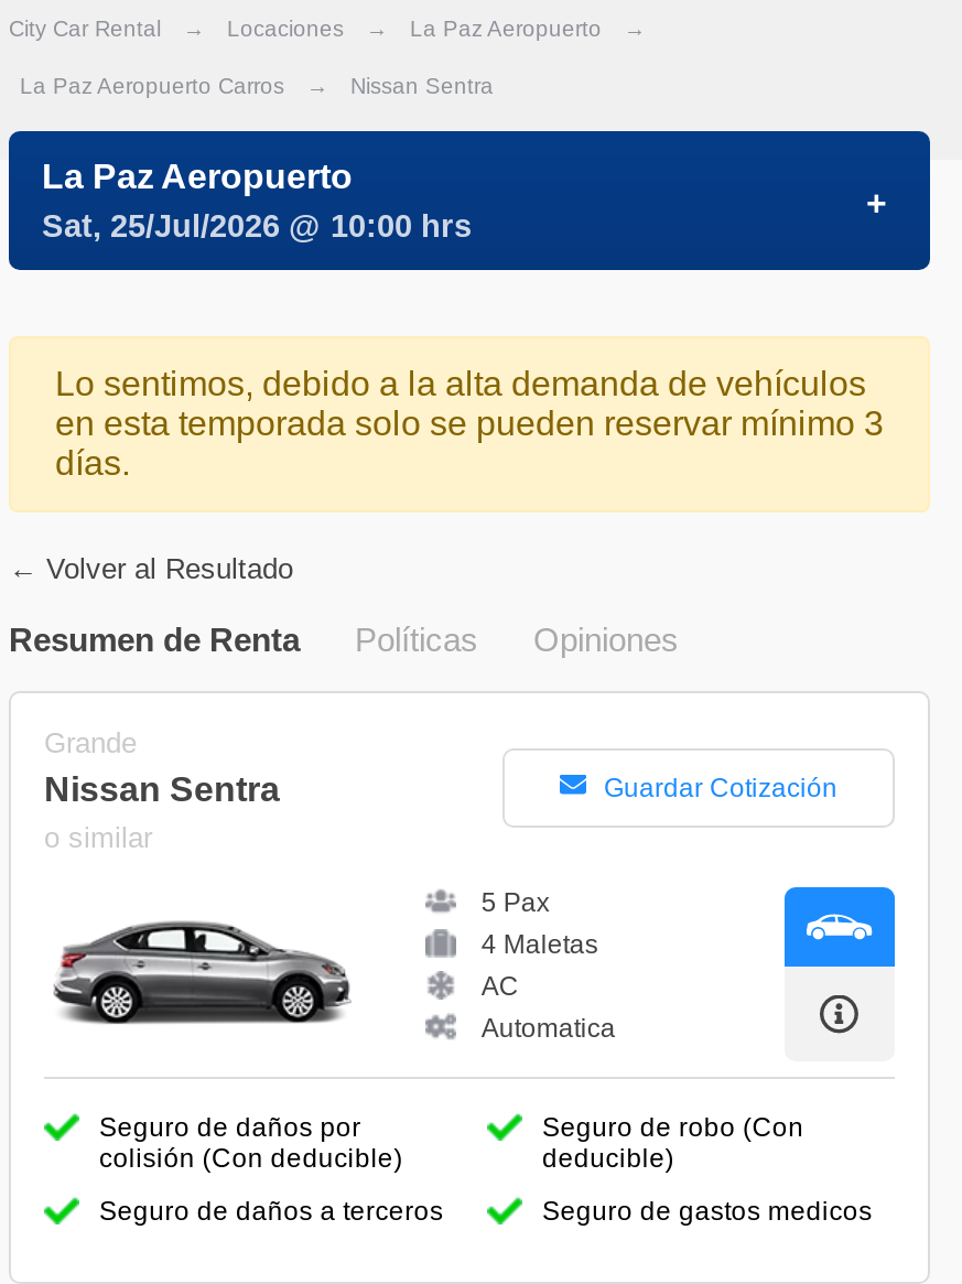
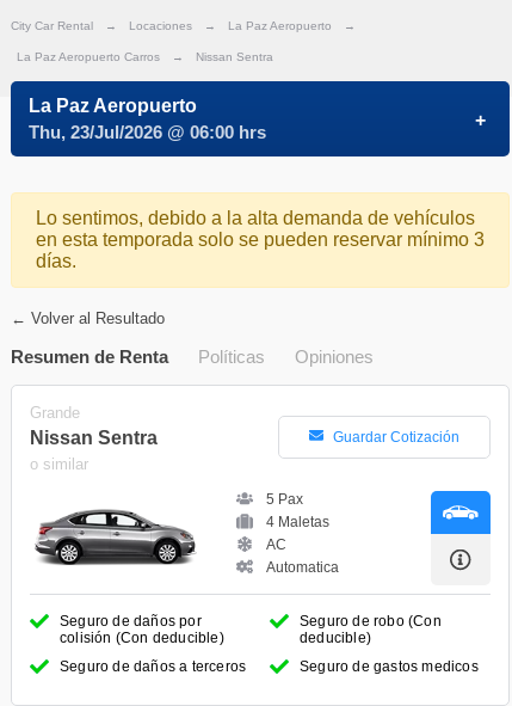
- Sat, 25/Jul/2026 @ 10:00 hrs
+ Thu, 23/Jul/2026 @ 06:00 hrs
